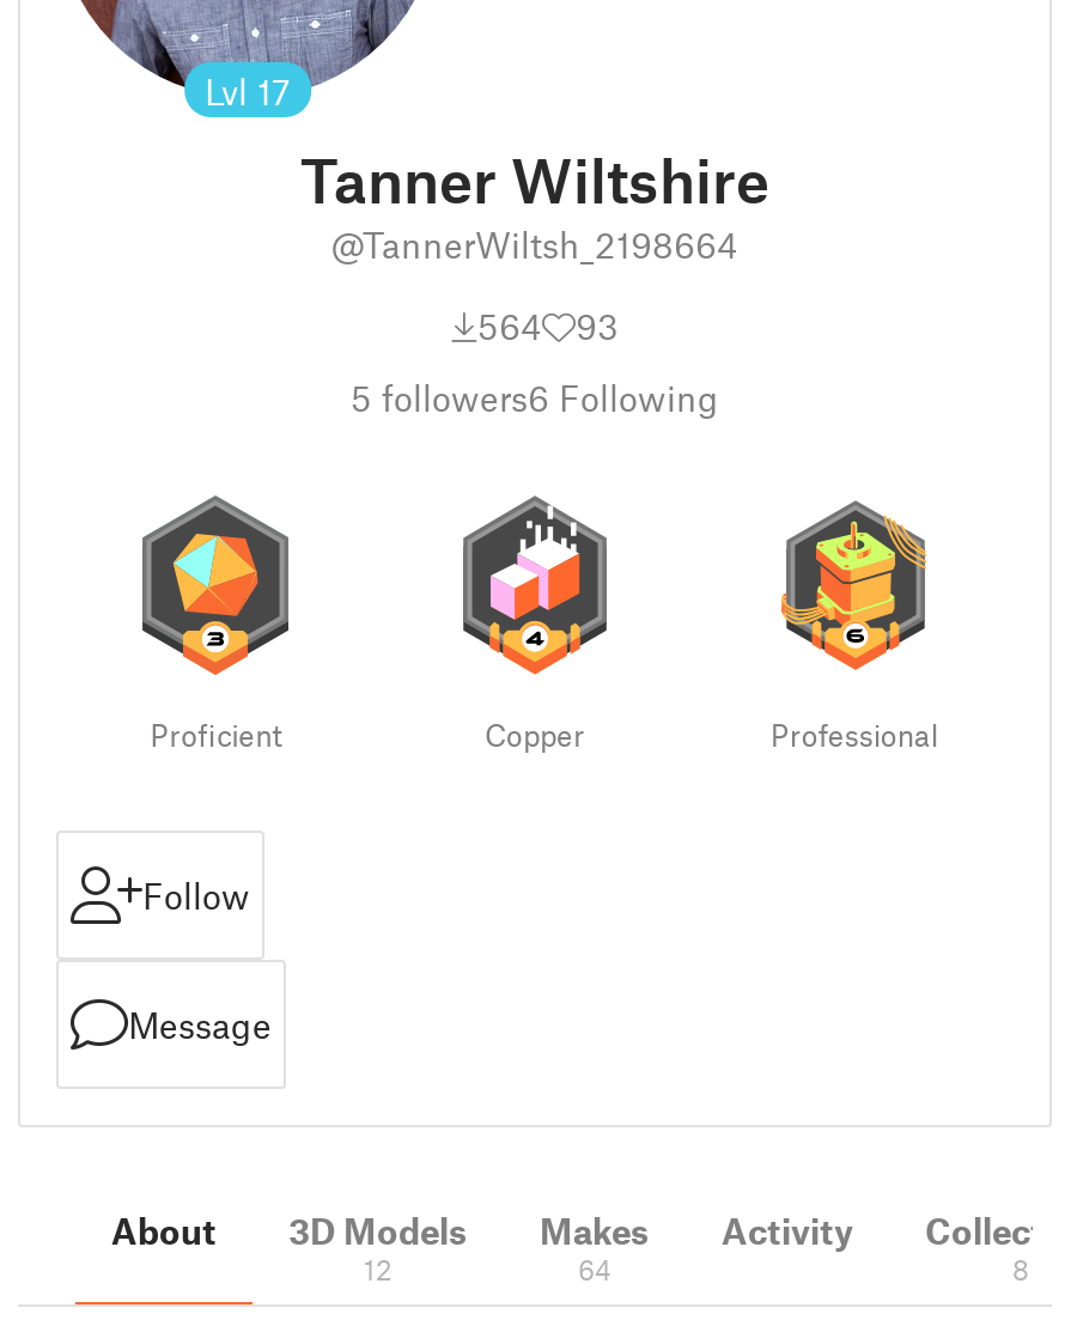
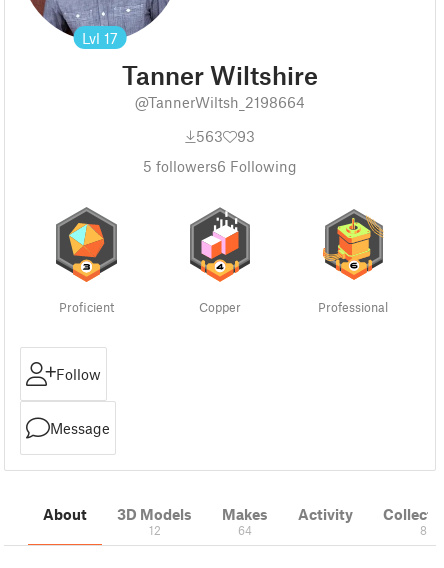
- 564 93
+ 563 93
